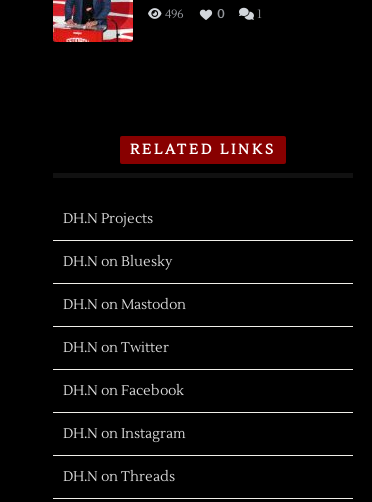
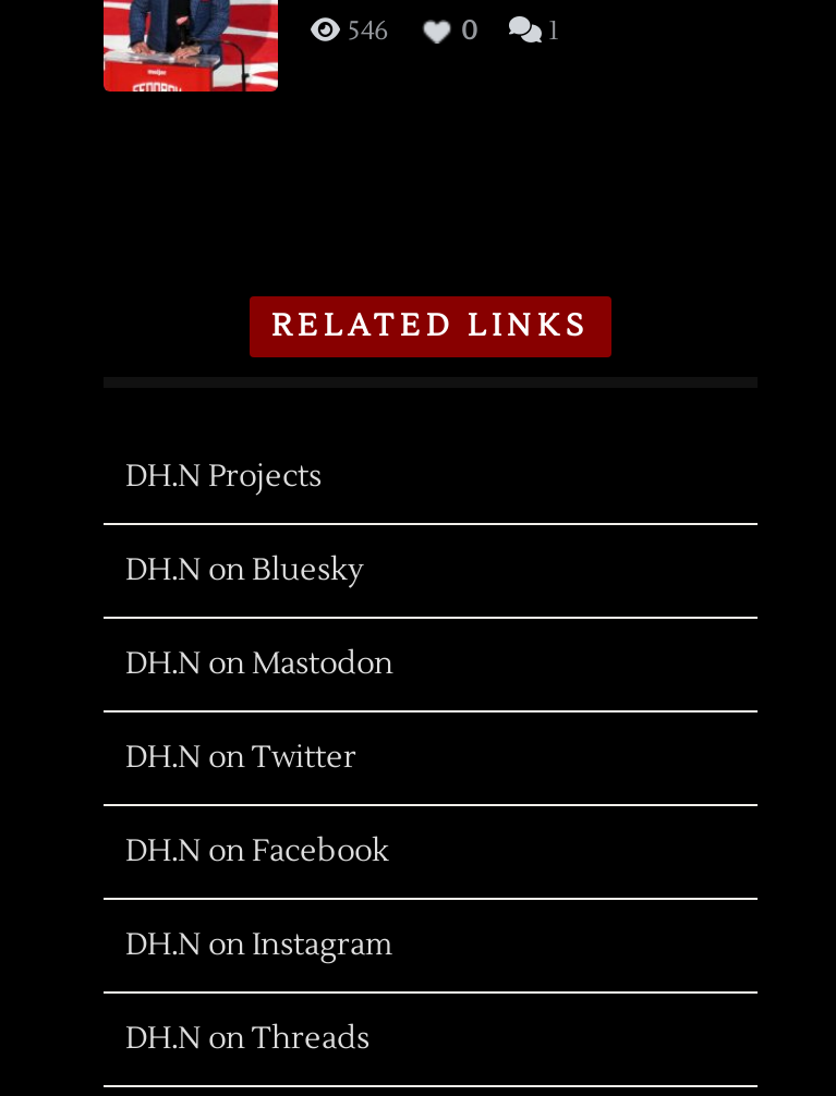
- 496
+ 546
